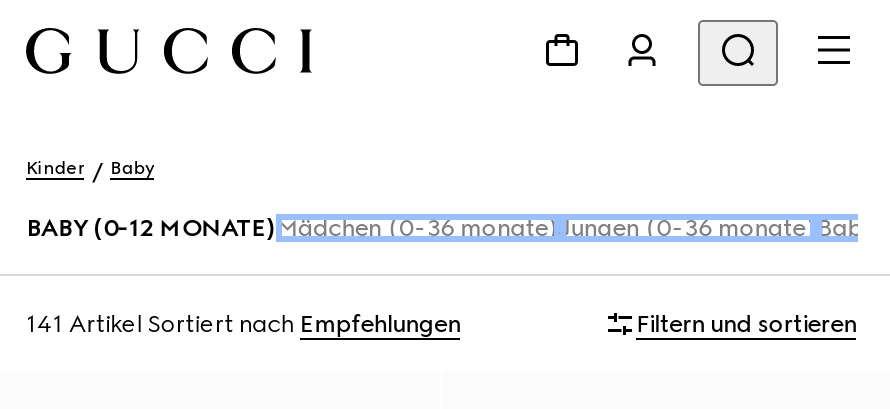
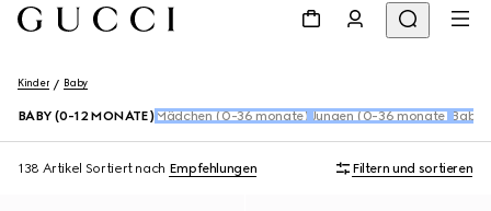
- 141 Artikel Sortiert nach Empfehlungen
+ 138 Artikel Sortiert nach Empfehlungen
